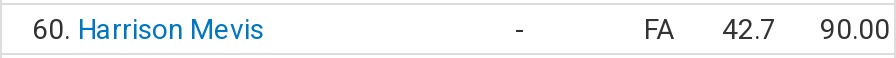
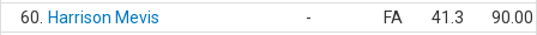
- FA 42.7 90.00
+ FA 41.3 90.00
